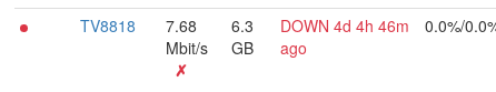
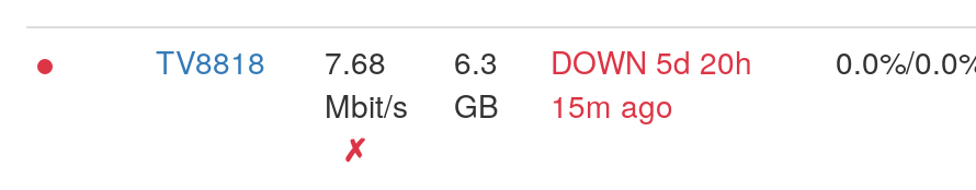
- DOWN 4d 4h 46m
- ago
+ DOWN 5d 20h
+ 15m ago
